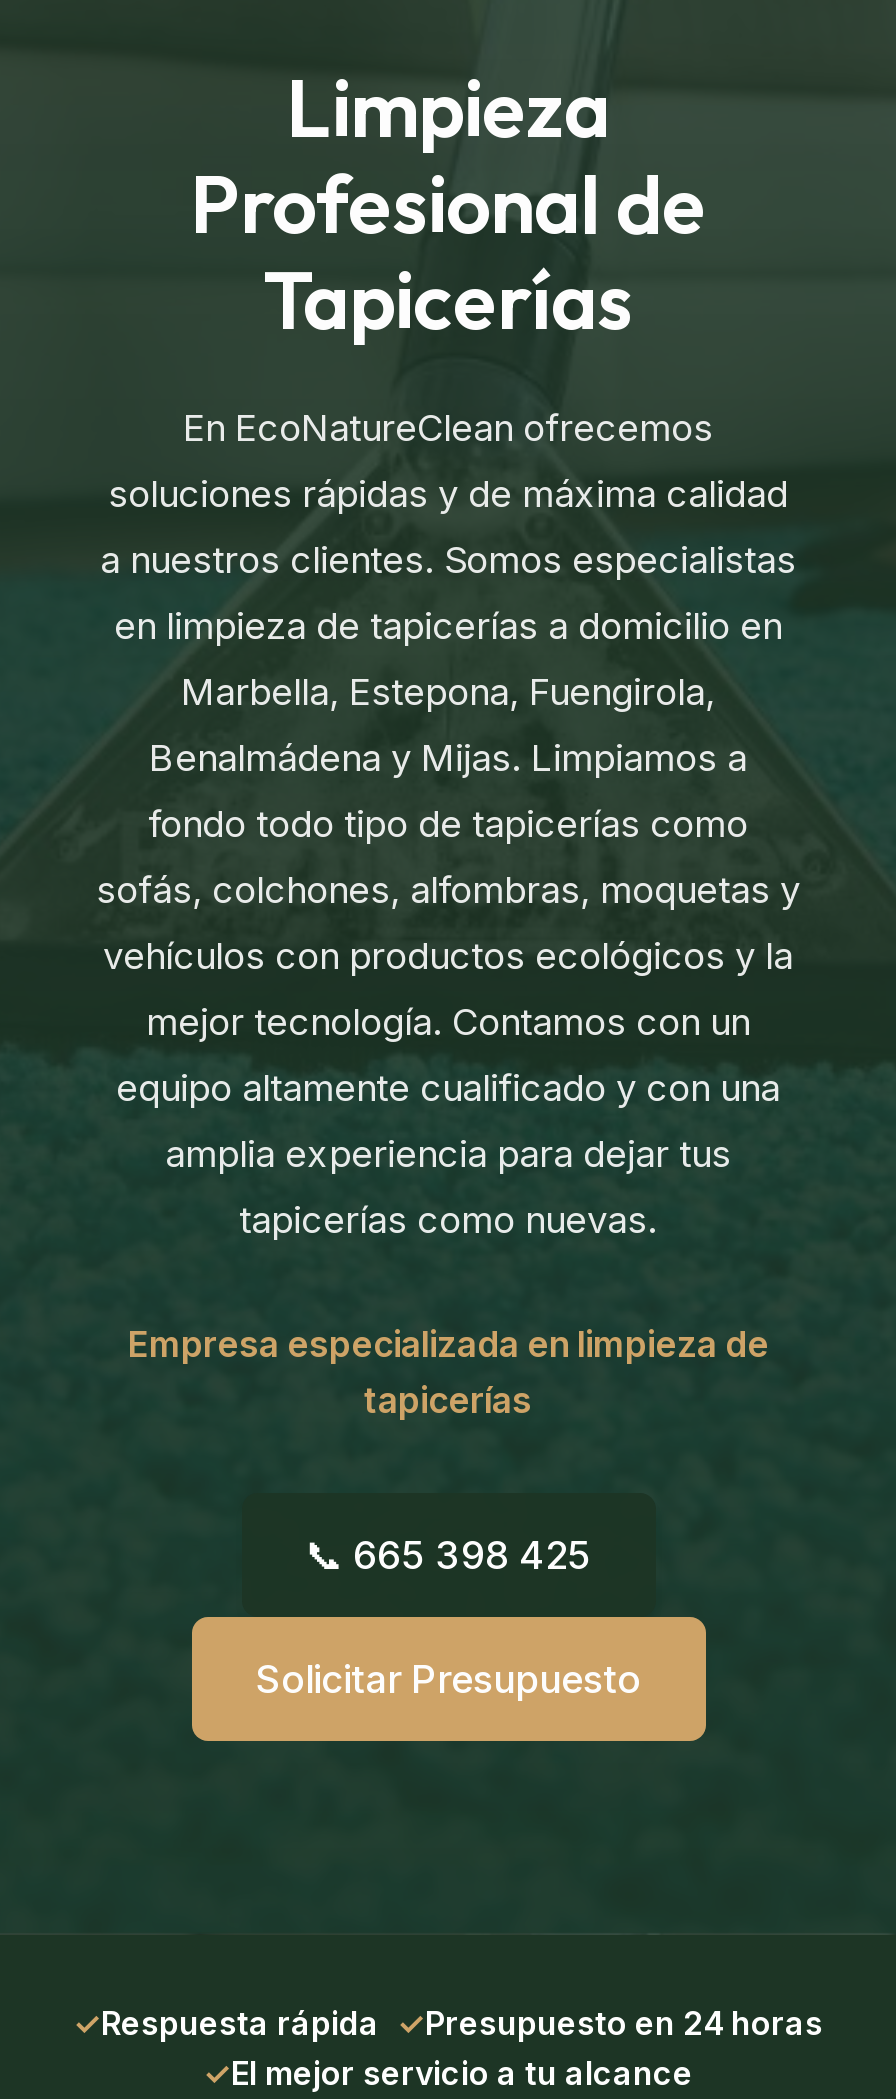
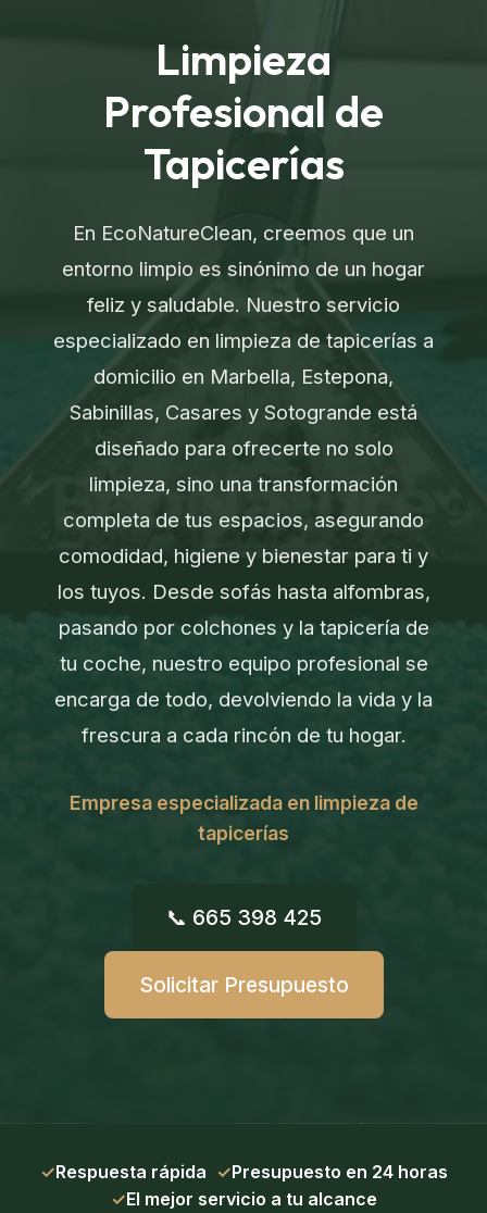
- En EcoNatureClean ofrecemos
- soluciones rápidas y de máxima calidad
- a nuestros clientes. Somos especialistas
- en limpieza de tapicerías a domicilio en
- Marbella, Estepona, Fuengirola,
- Benalmádena y Mijas. Limpiamos a
- fondo todo tipo de tapicerías como
- sofás, colchones, alfombras, moquetas y
- vehículos con productos ecológicos y la
- mejor tecnología. Contamos con un
- equipo altamente cualificado y con una
- amplia experiencia para dejar tus
- tapicerías como nuevas.
+ En EcoNatureClean, creemos que un
+ entorno limpio es sinónimo de un hogar
+ feliz y saludable. Nuestro servicio
+ especializado en limpieza de tapicerías a
+ domicilio en Marbella, Estepona,
+ Sabinillas, Casares y Sotogrande está
+ diseñado para ofrecerte no solo
+ limpieza, sino una transformación
+ completa de tus espacios, asegurando
+ comodidad, higiene y bienestar para ti y
+ los tuyos. Desde sofás hasta alfombras,
+ pasando por colchones y la tapicería de
+ tu coche, nuestro equipo profesional se
+ encarga de todo, devolviendo la vida y la
+ frescura a cada rincón de tu hogar.
